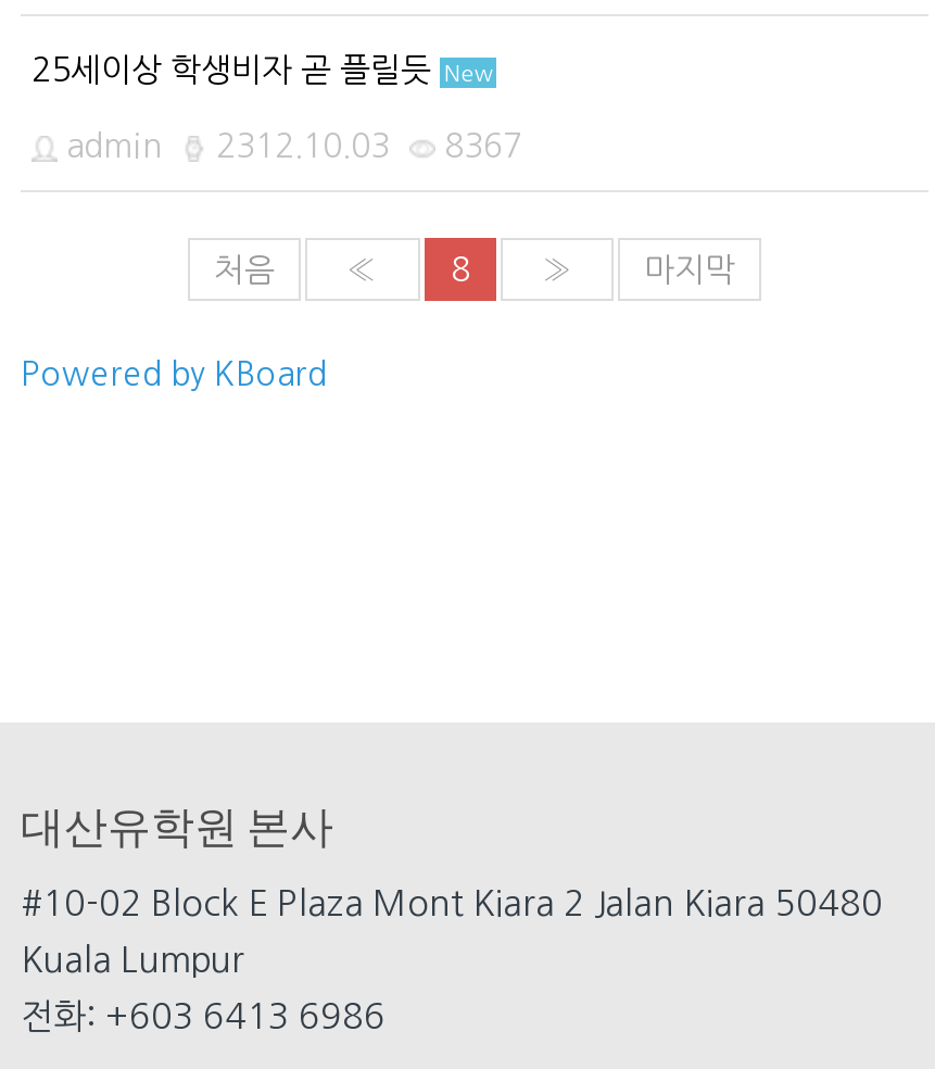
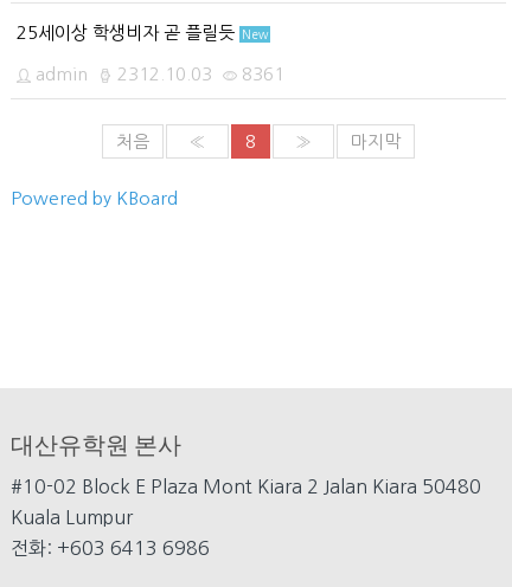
- admin 2312.10.03 8367
+ admin 2312.10.03 8361
